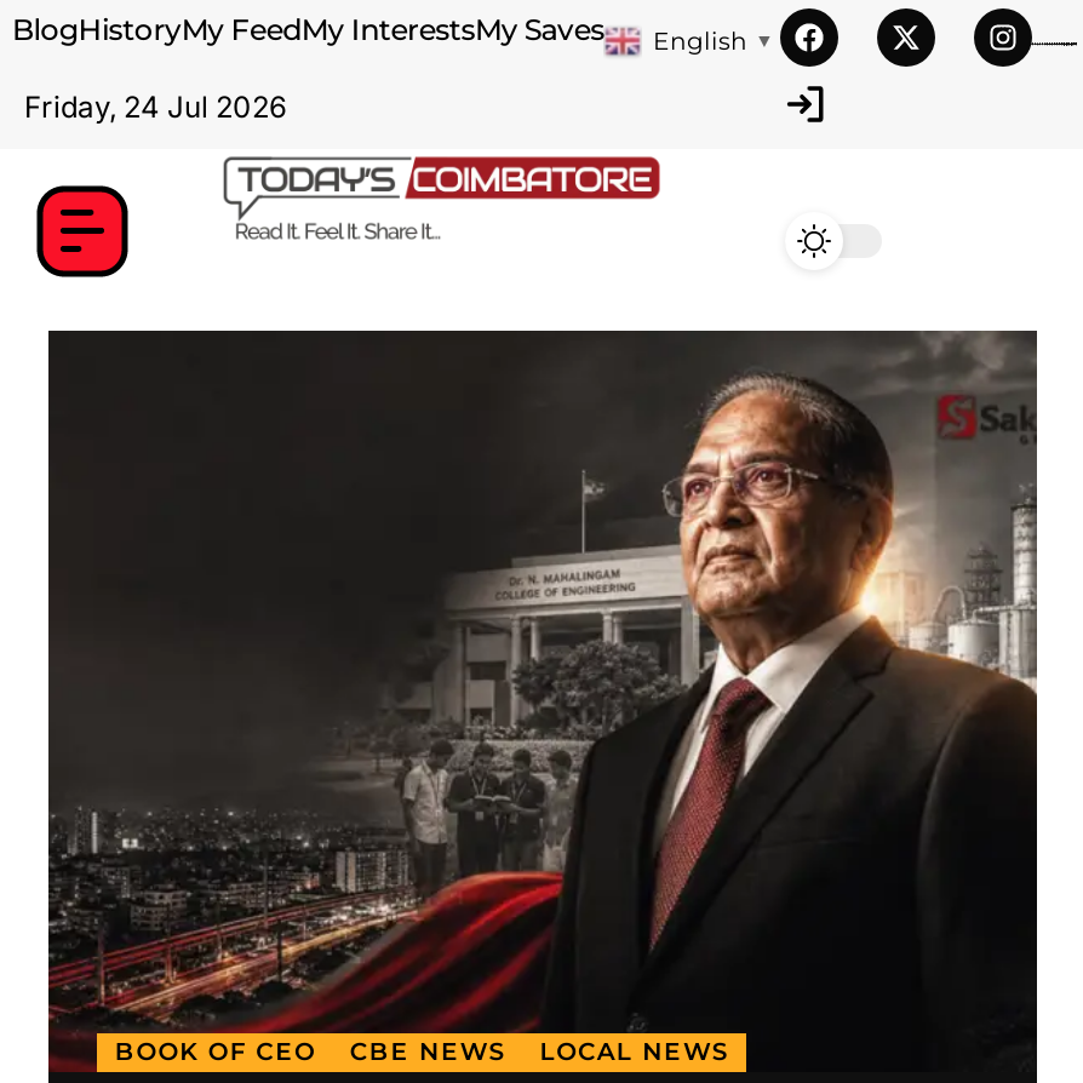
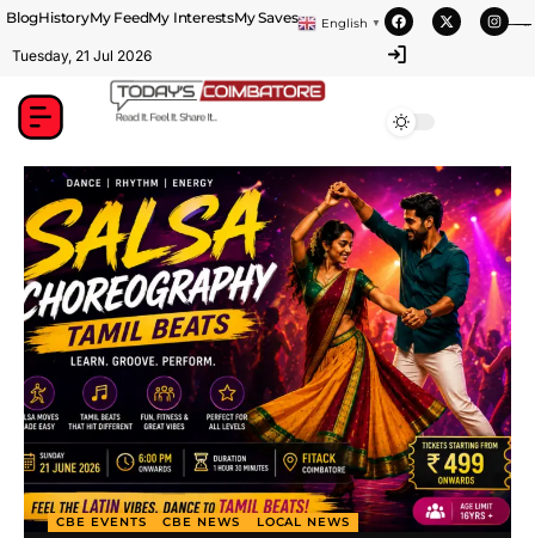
- Friday, 24 Jul 2026
+ Tuesday, 21 Jul 2026

- [image]
- BOOK OF CEO
+ [image]
+ CBE EVENTS
